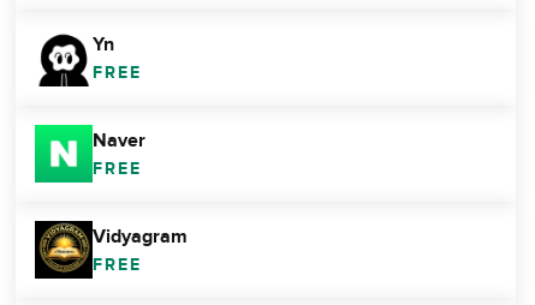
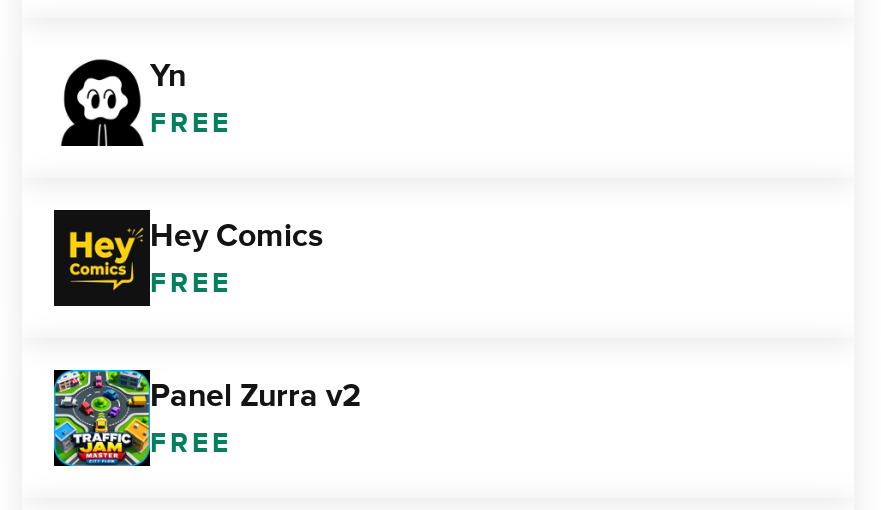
- [image]
- Naver
+ [image]
+ Hey Comics

- [image]
- Vidyagram
+ [image]
+ Panel Zurra v2
